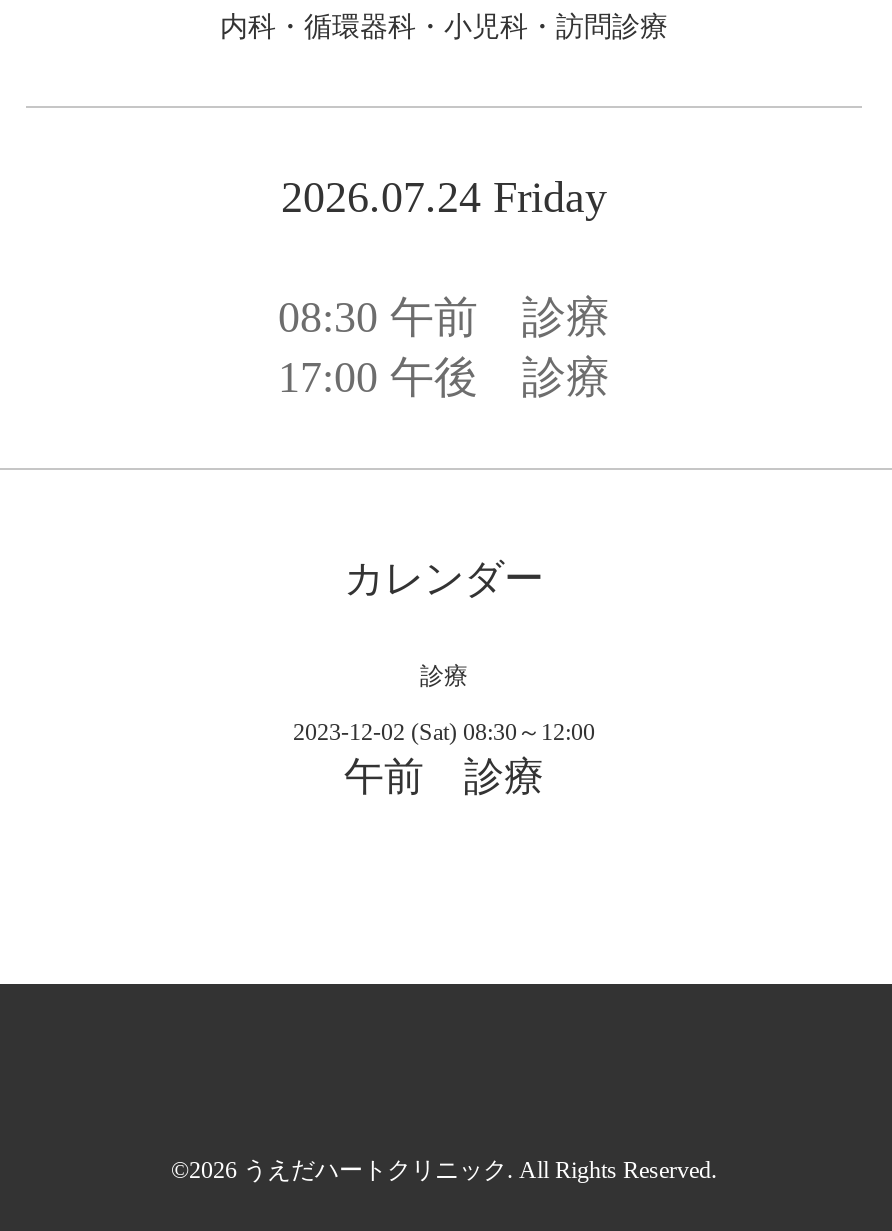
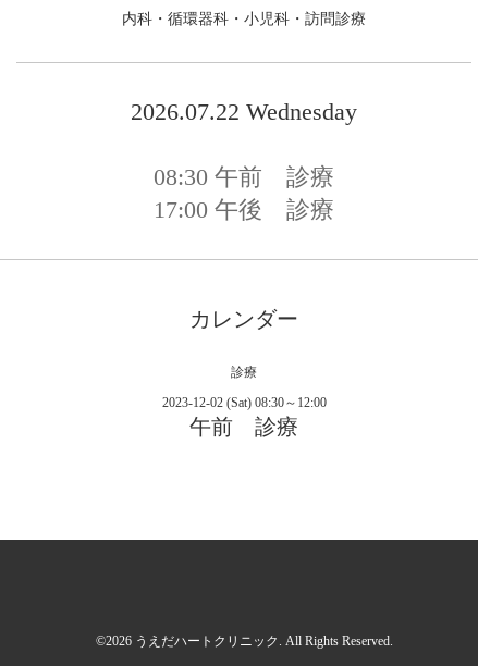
- 2026.07.24 Friday
+ 2026.07.22 Wednesday
